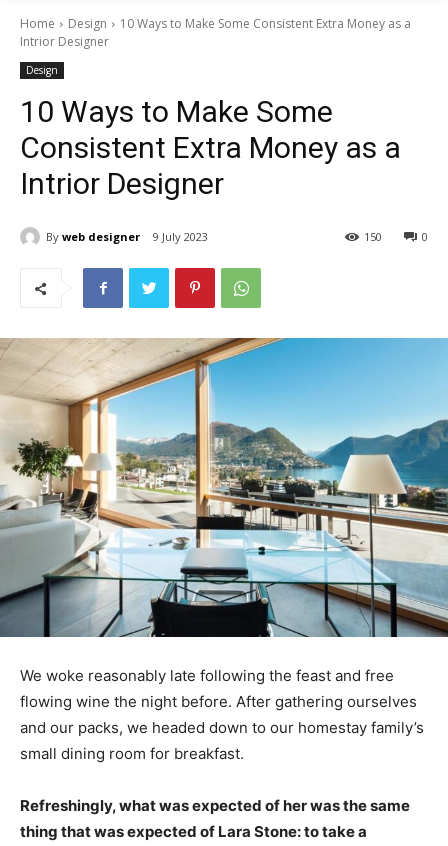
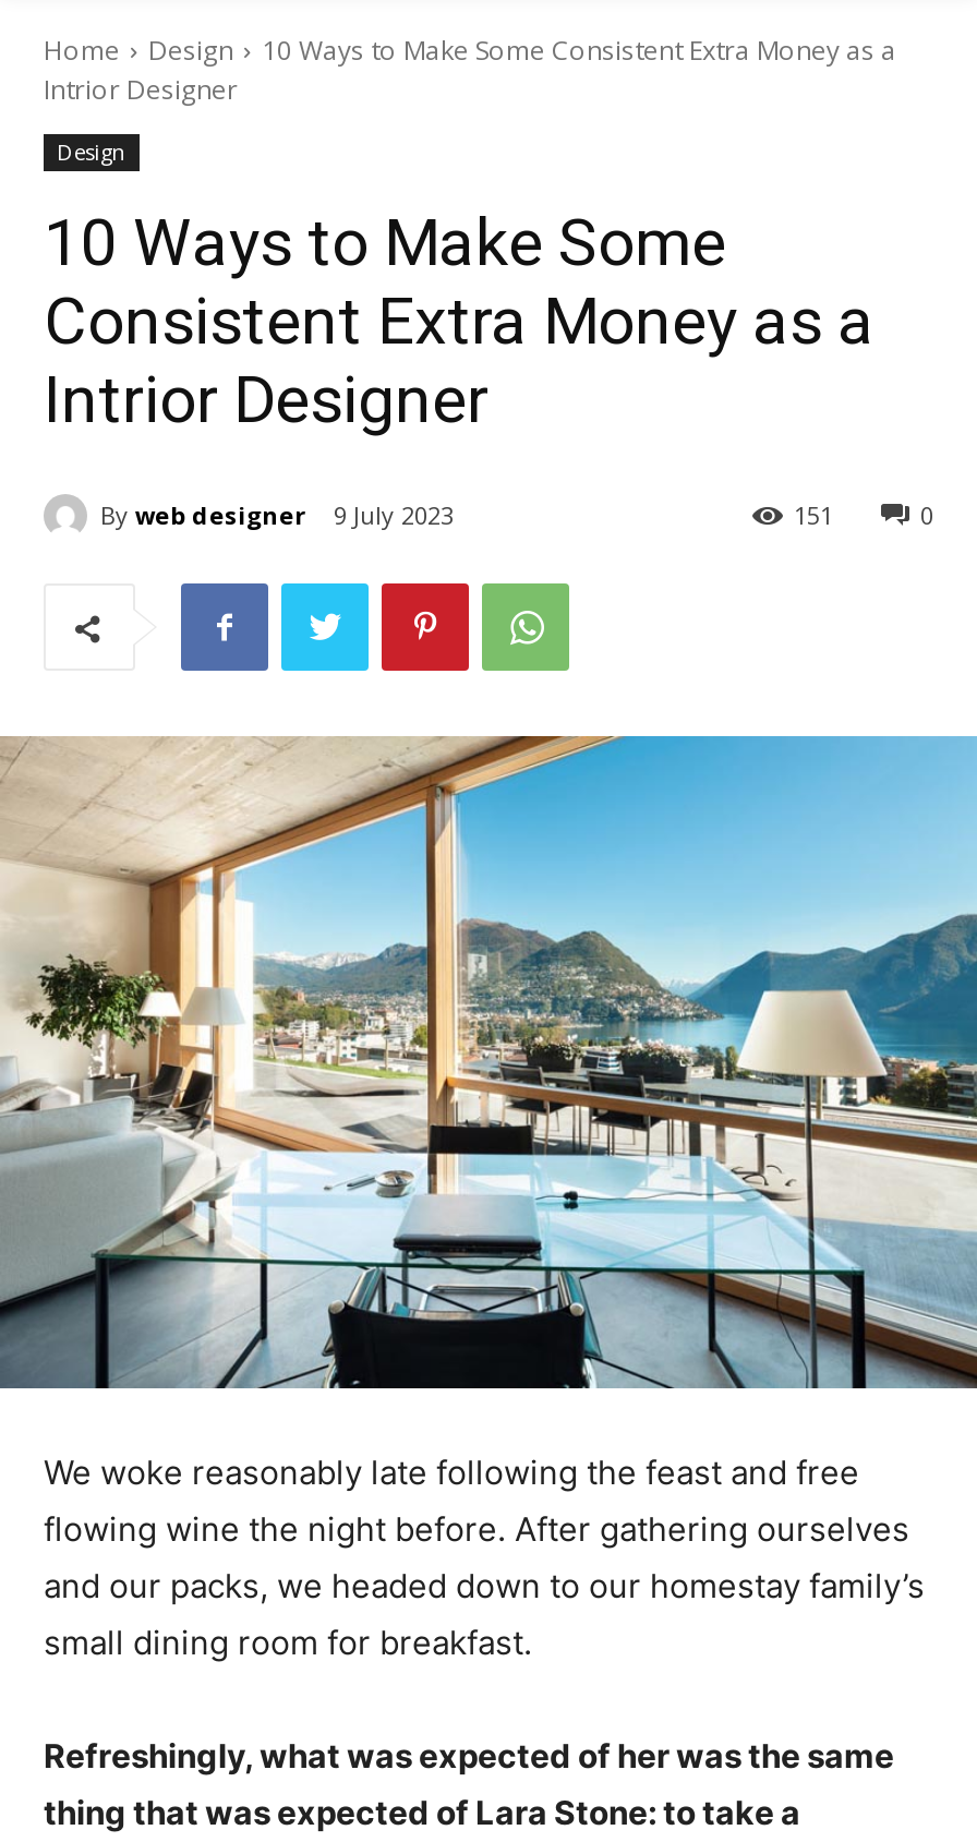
- 150
+ 151
